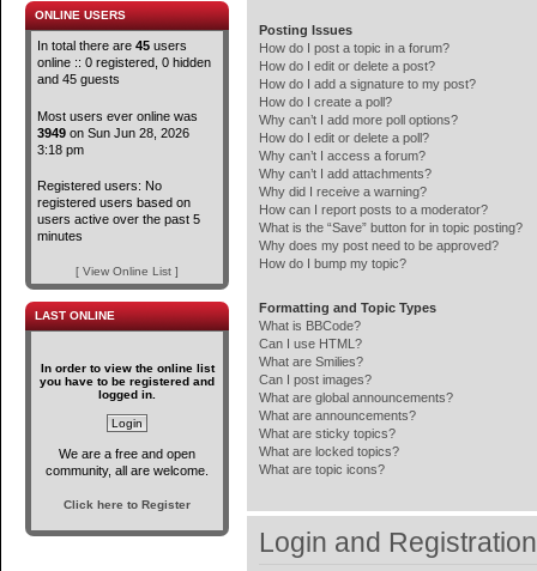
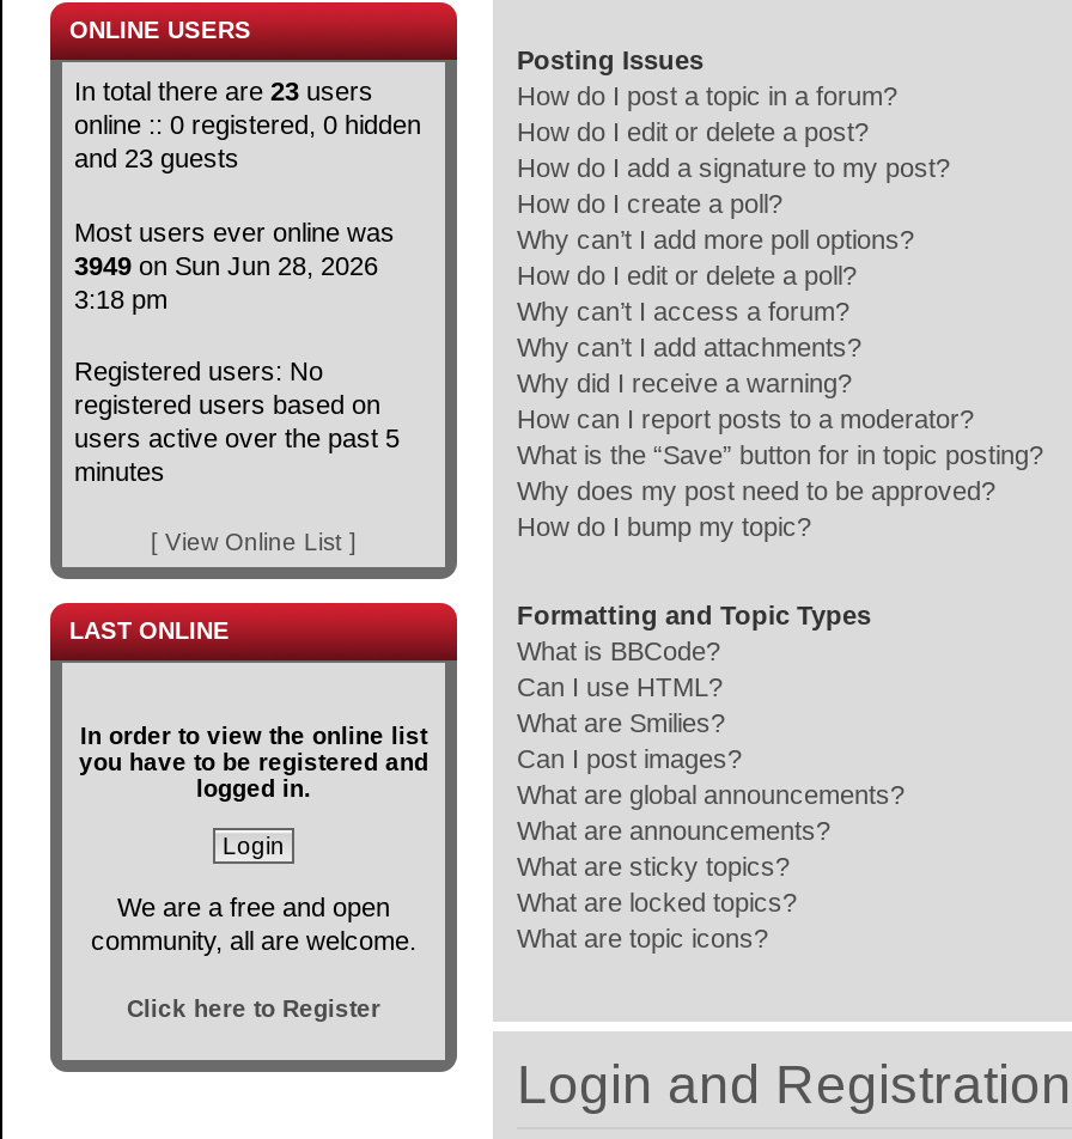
- In total there are 45 users
+ In total there are 23 users

- and 45 guests
+ and 23 guests
